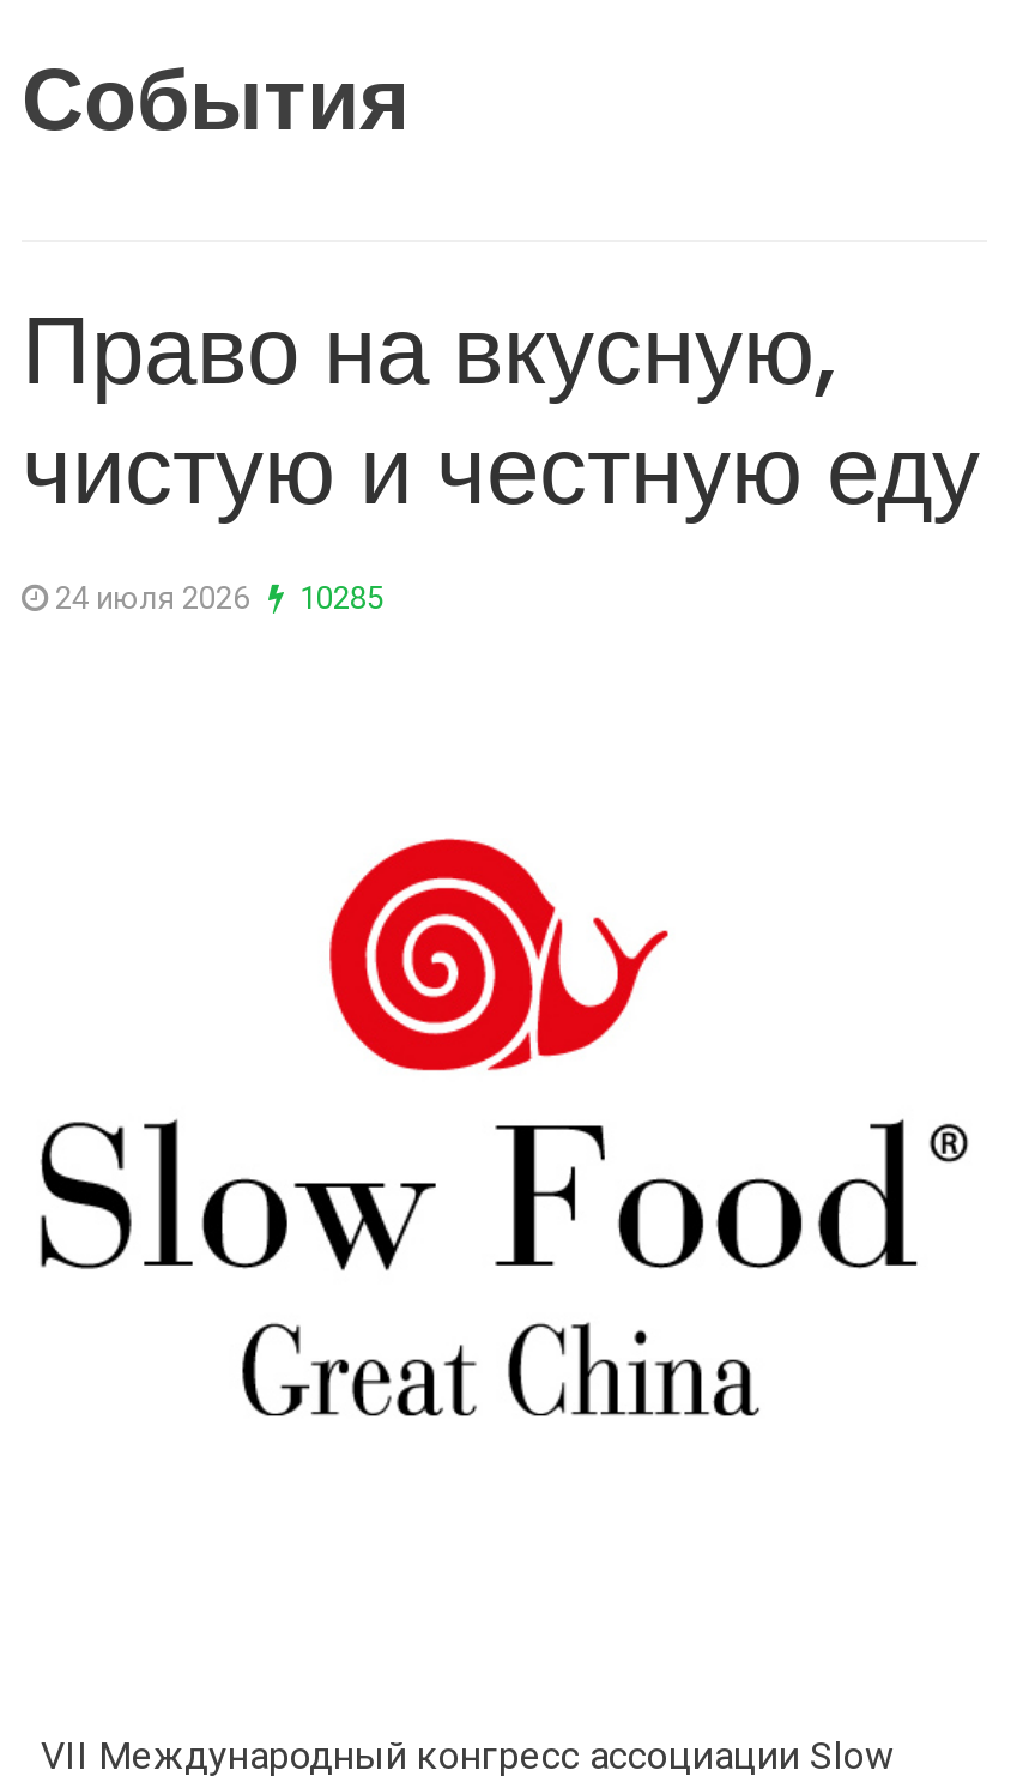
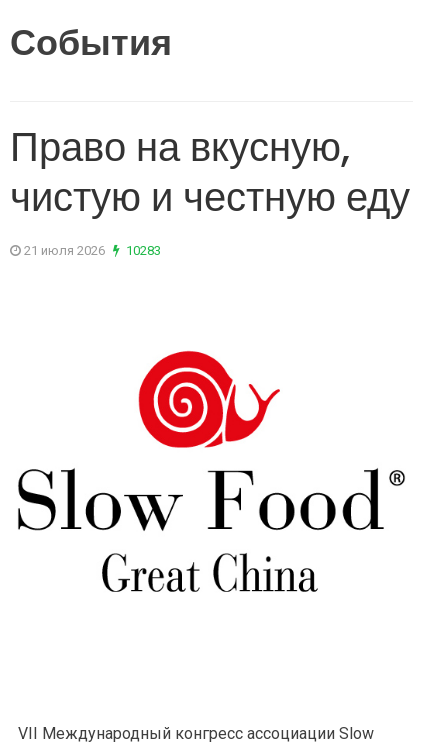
- 24 июля 2026
+ 21 июля 2026

- 10285
+ 10283
